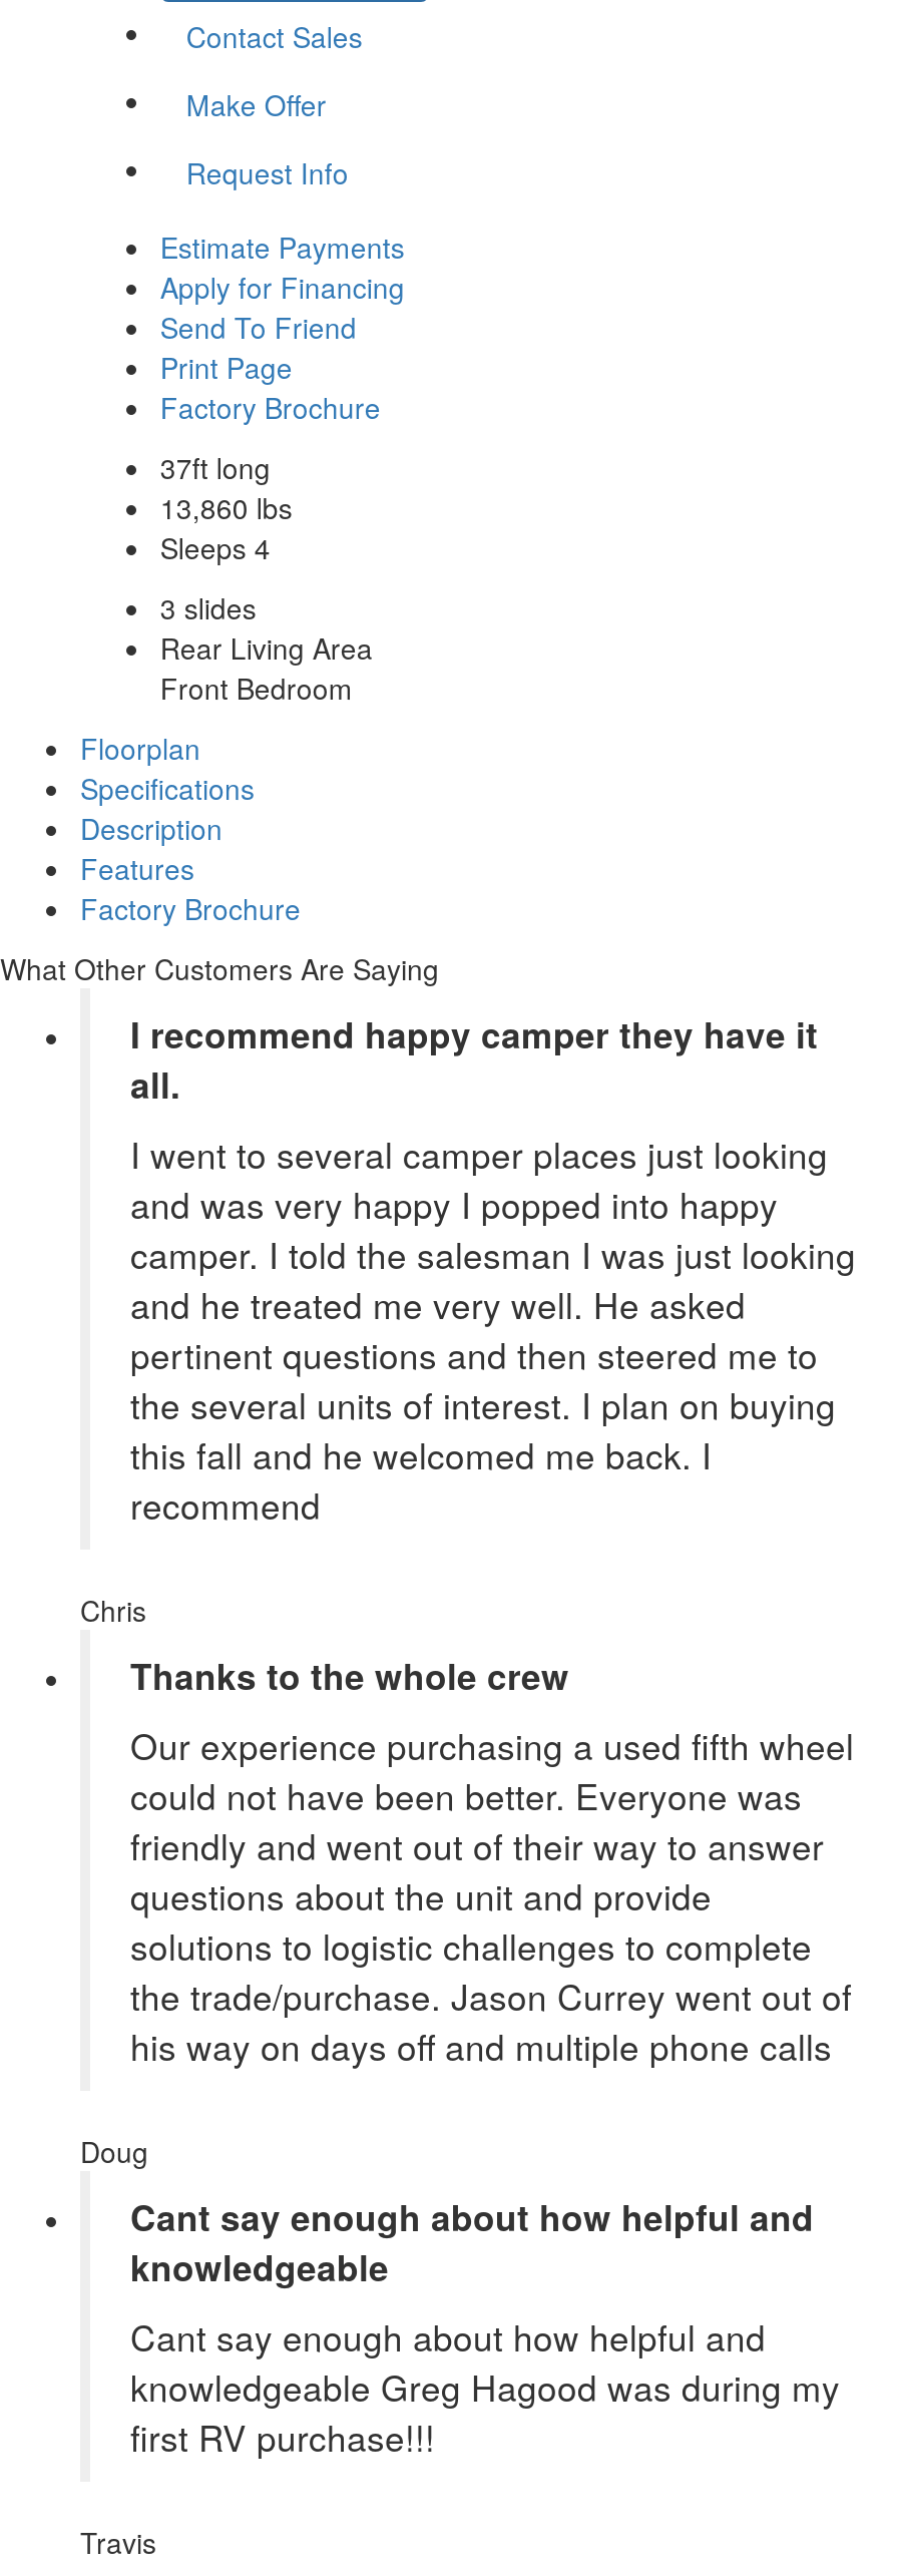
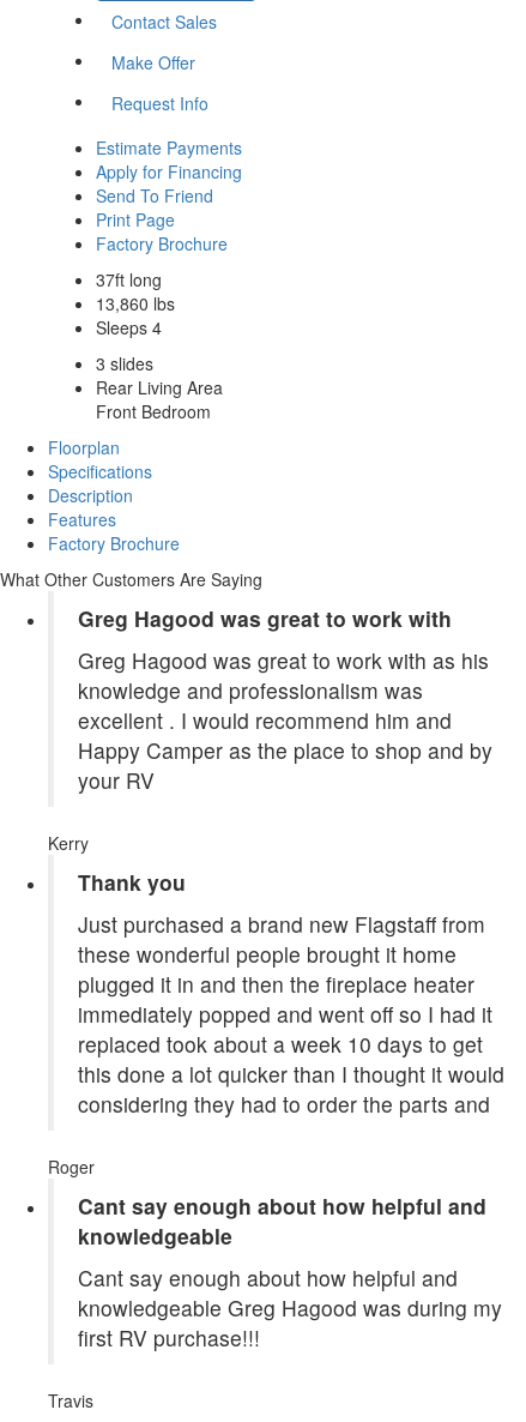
- I recommend happy camper they have it
- all.
- I went to several camper places just looking
- and was very happy I popped into happy
- camper. I told the salesman I was just looking
- and he treated me very well. He asked
- pertinent questions and then steered me to
- the several units of interest. I plan on buying
- this fall and he welcomed me back. I
- recommend
+ Greg Hagood was great to work with
+ Greg Hagood was great to work with as his
+ knowledge and professionalism was
+ excellent . I would recommend him and
+ Happy Camper as the place to shop and by
+ your RV

- Chris
- Thanks to the whole crew
- Our experience purchasing a used fifth wheel
- could not have been better. Everyone was
- friendly and went out of their way to answer
- questions about the unit and provide
- solutions to logistic challenges to complete
- the trade/purchase. Jason Currey went out of
- his way on days off and multiple phone calls
+ Kerry
+ Thank you
+ Just purchased a brand new Flagstaff from
+ these wonderful people brought it home
+ plugged it in and then the fireplace heater
+ immediately popped and went off so I had it
+ replaced took about a week 10 days to get
+ this done a lot quicker than I thought it would
+ considering they had to order the parts and

- Doug
+ Roger
